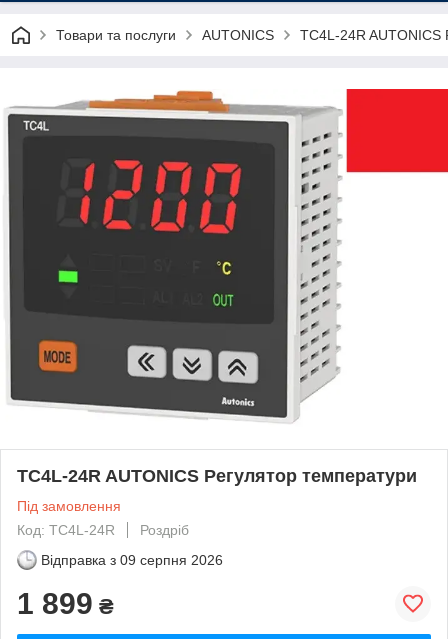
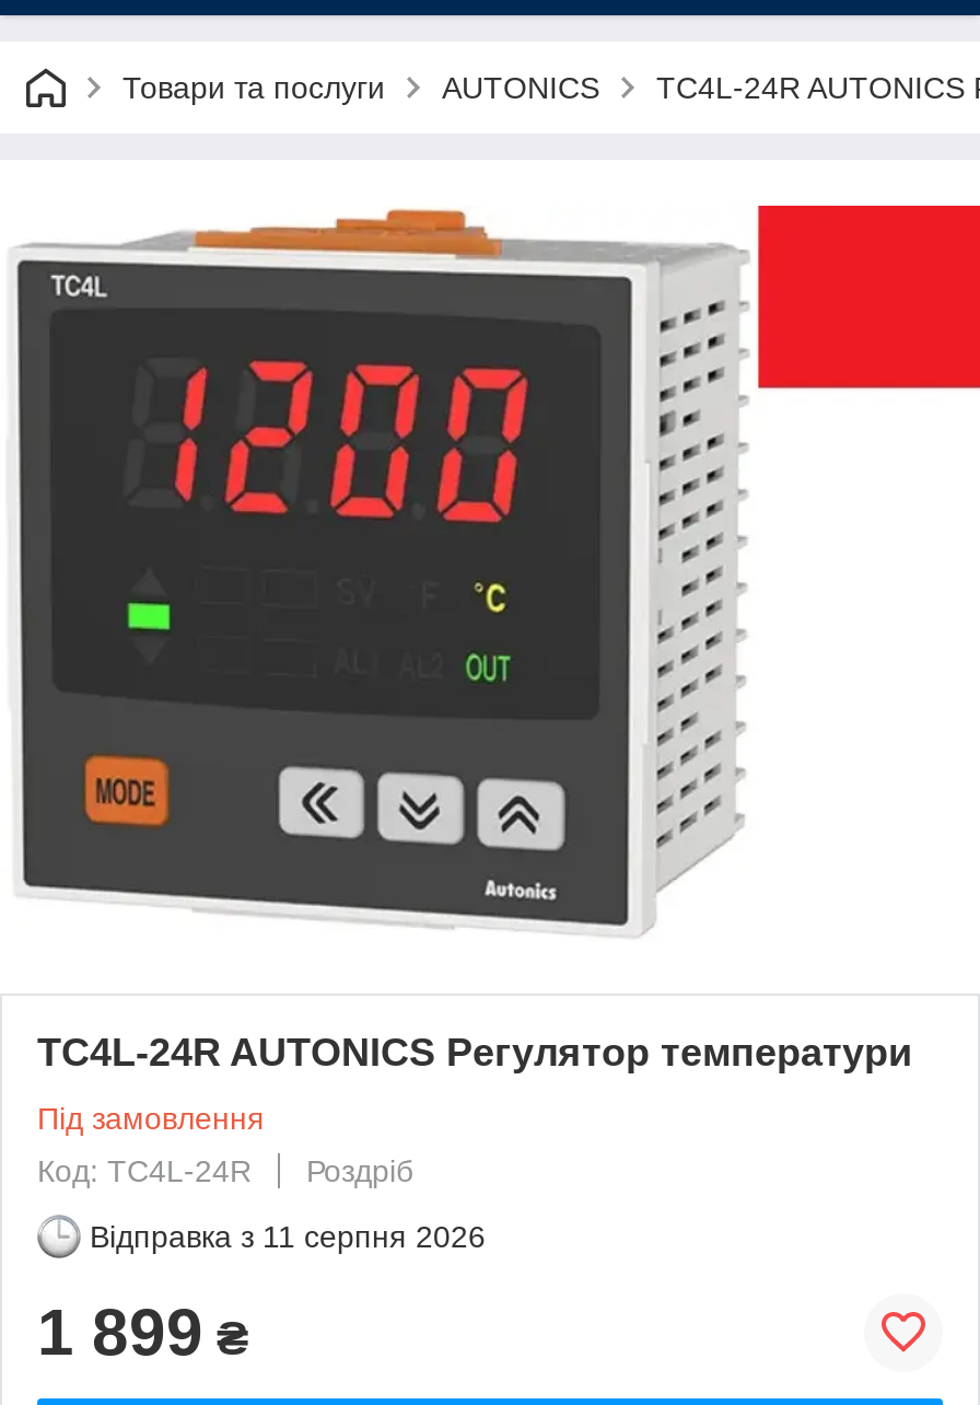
- Відправка з 09 серпня 2026
+ Відправка з 11 серпня 2026
